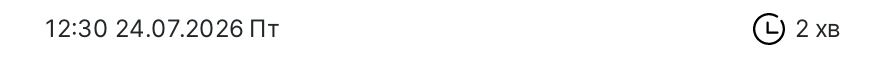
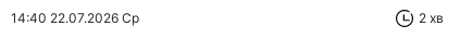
- 12:30 24.07.2026 Пт
+ 14:40 22.07.2026 Ср
